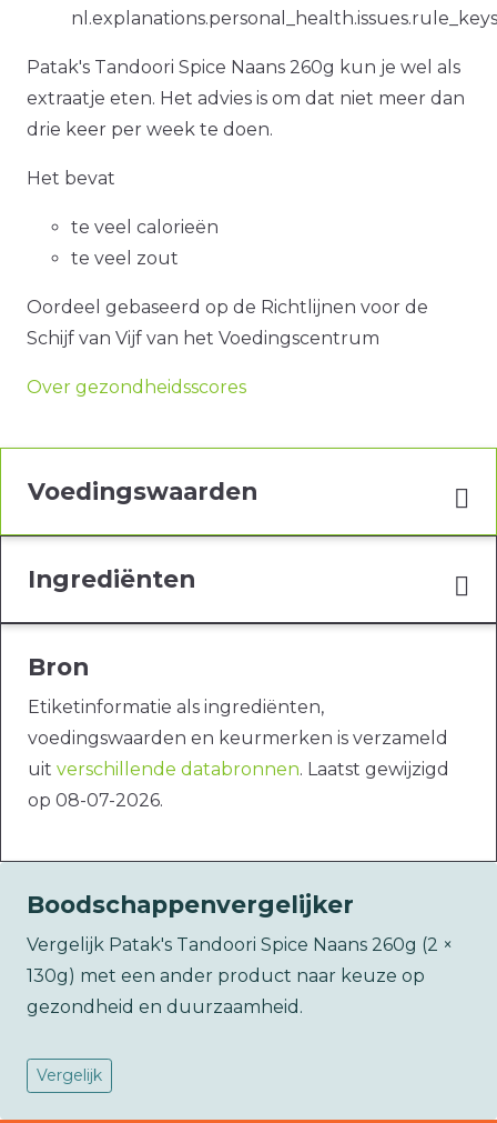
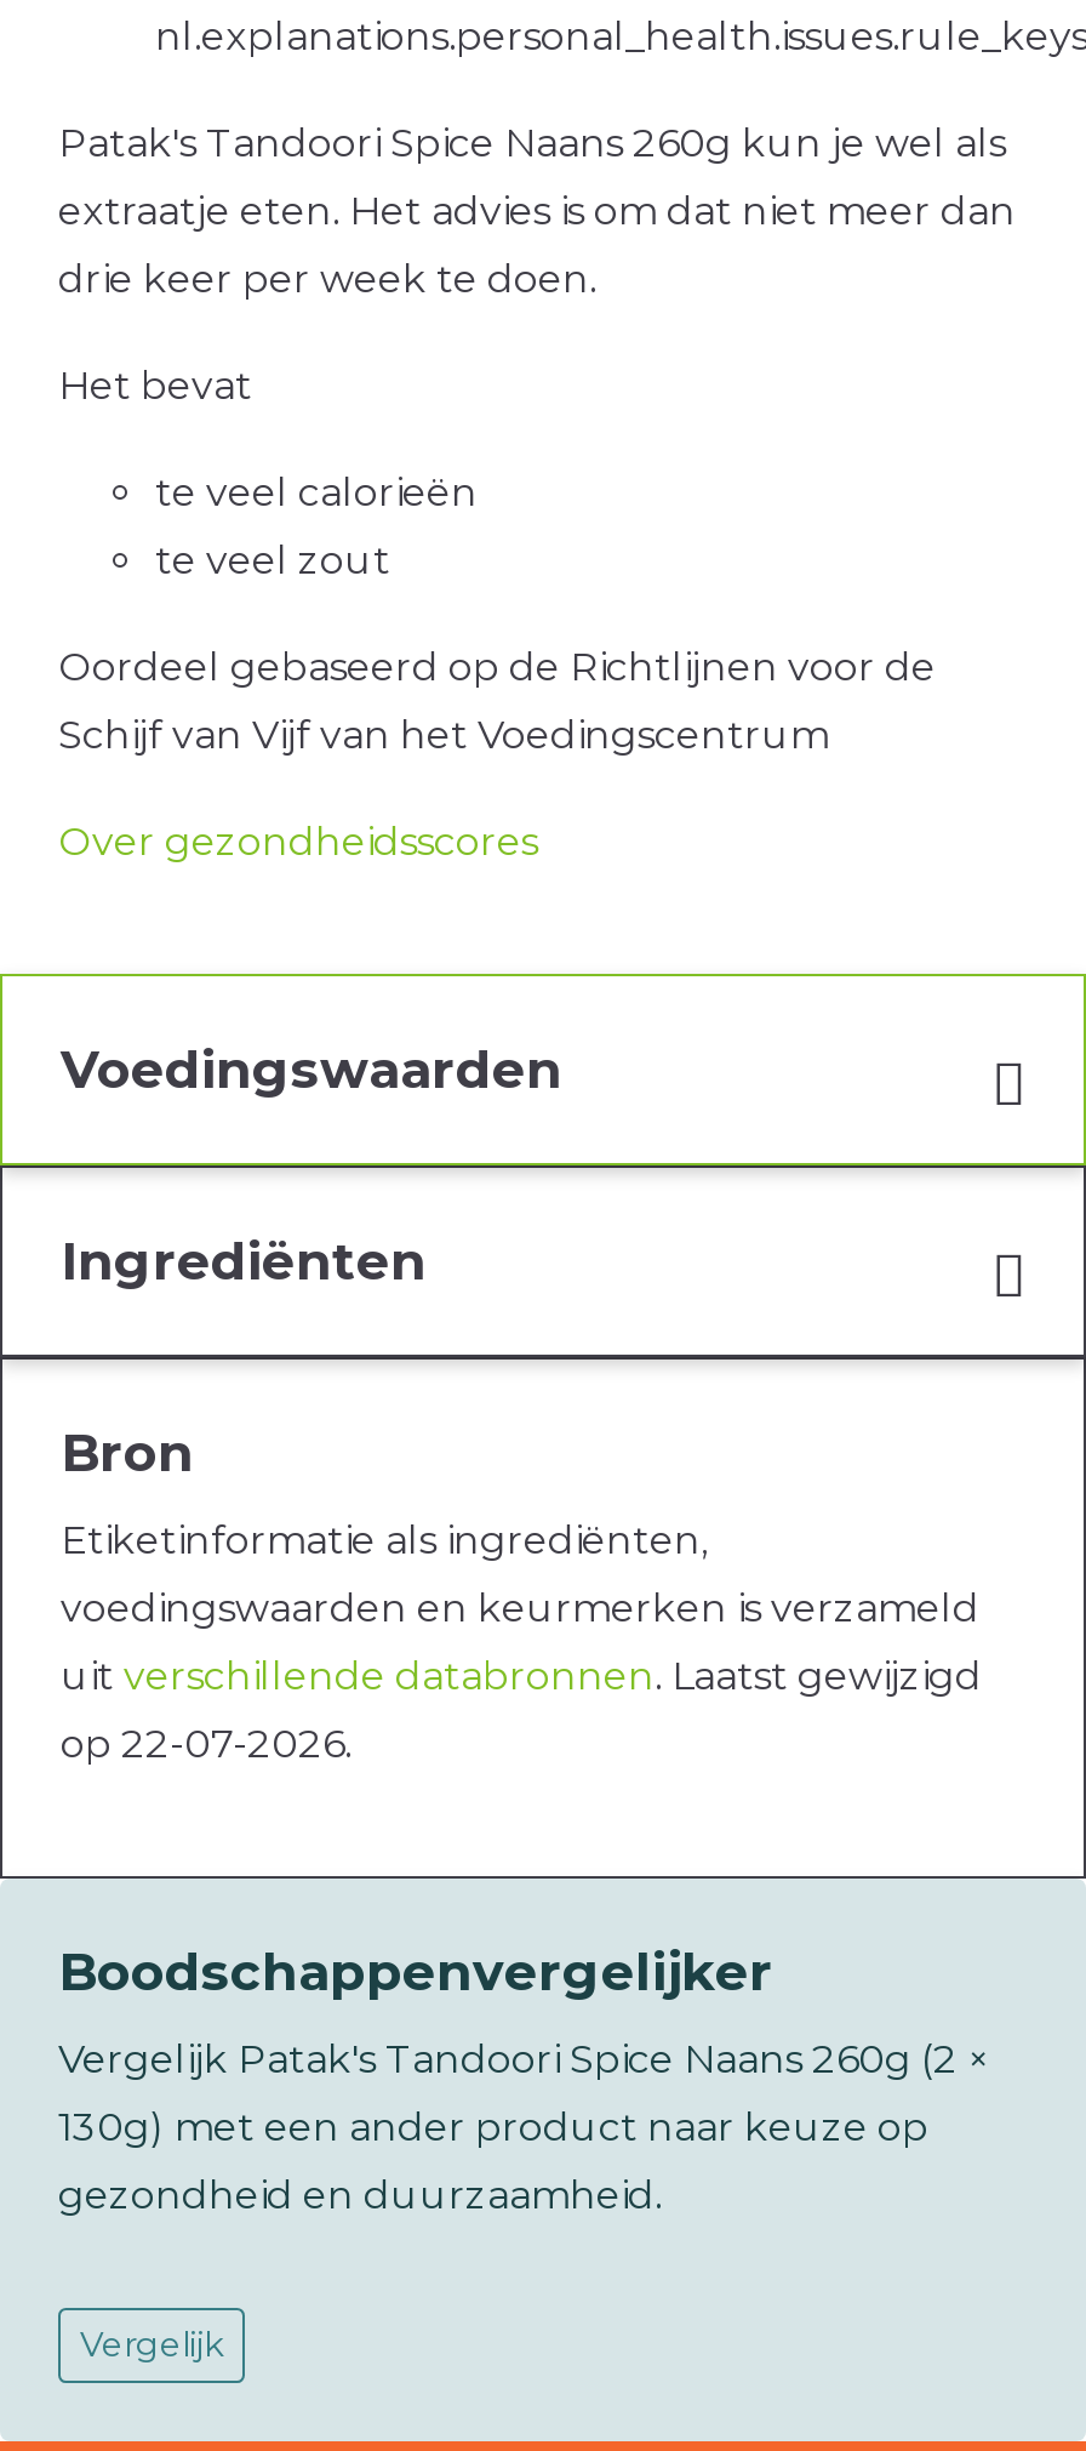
- op 08-07-2026.
+ op 22-07-2026.
